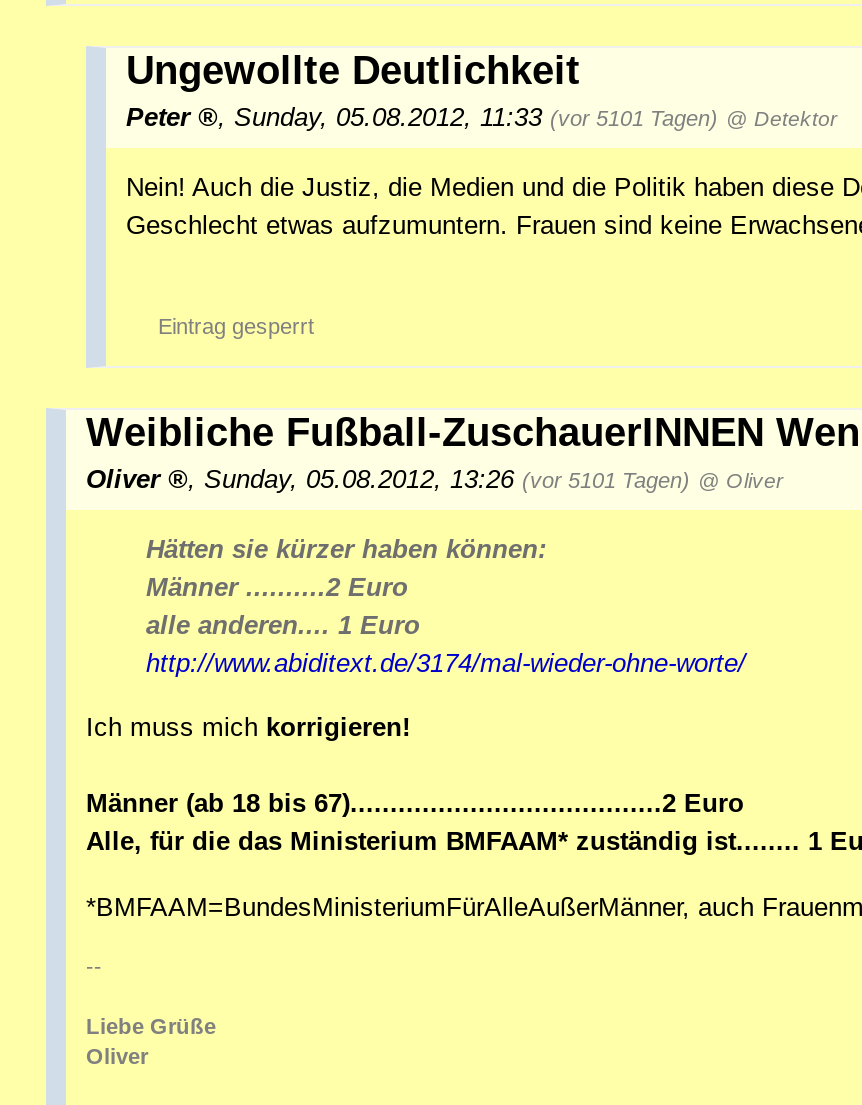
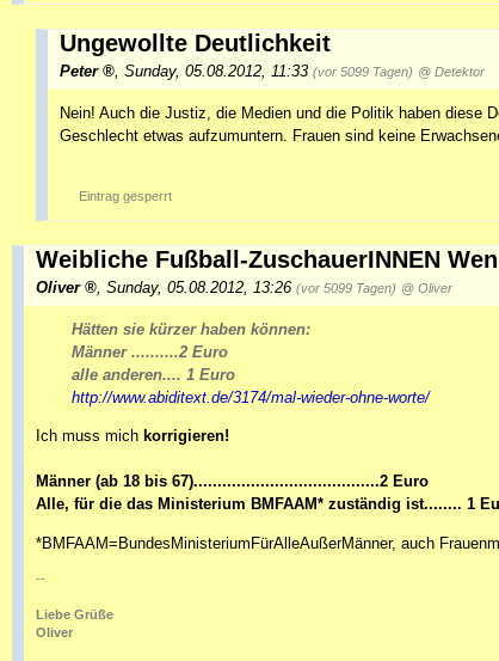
- , Sunday, 05.08.2012, 11:33 (vor 5101 Tagen) @ Detektor
+ , Sunday, 05.08.2012, 11:33 (vor 5099 Tagen) @ Detektor

- , Sunday, 05.08.2012, 13:26 (vor 5101 Tagen) @ Oliver
+ , Sunday, 05.08.2012, 13:26 (vor 5099 Tagen) @ Oliver
